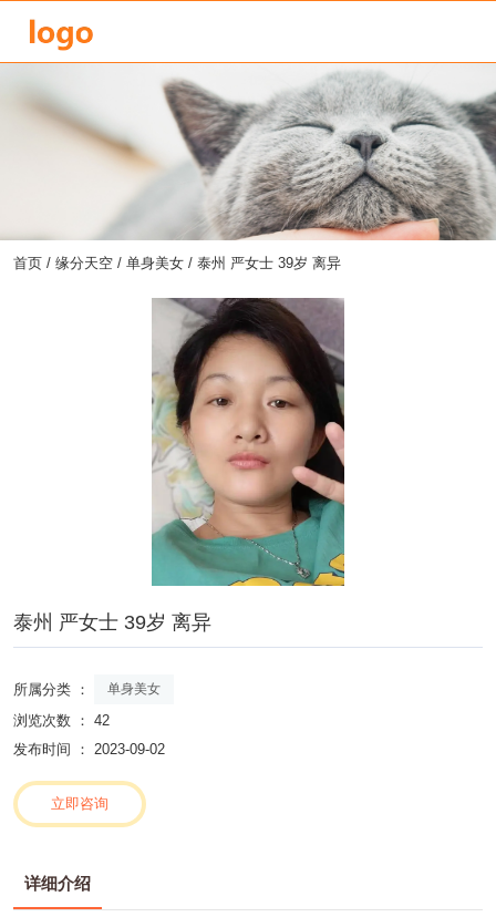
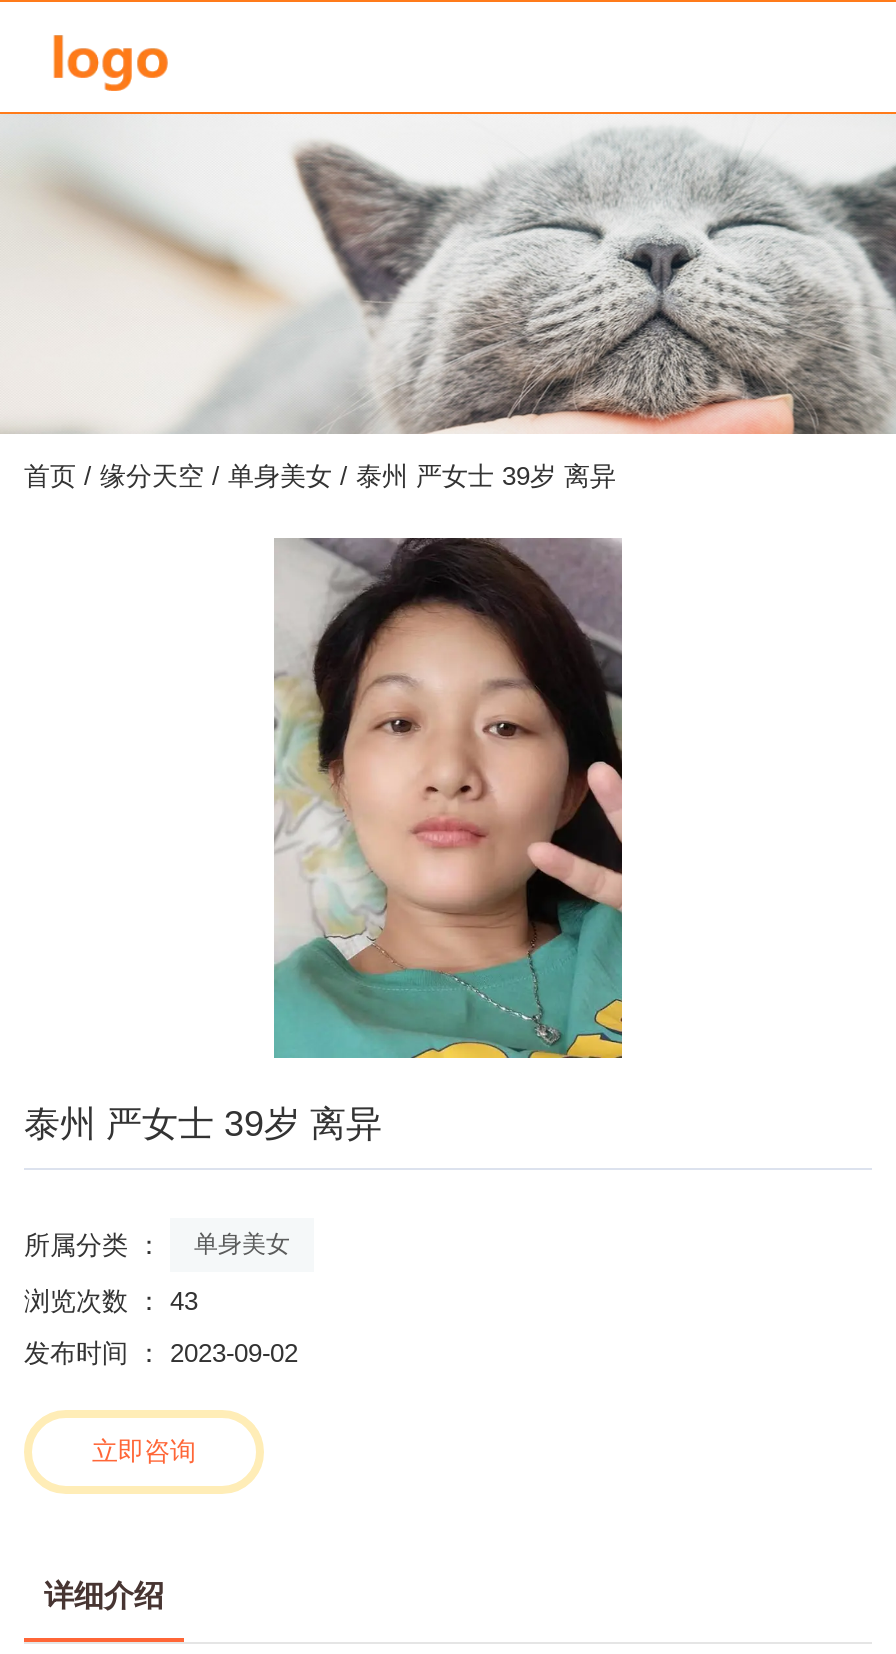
- 浏览次数 ：42
+ 浏览次数 ：43
